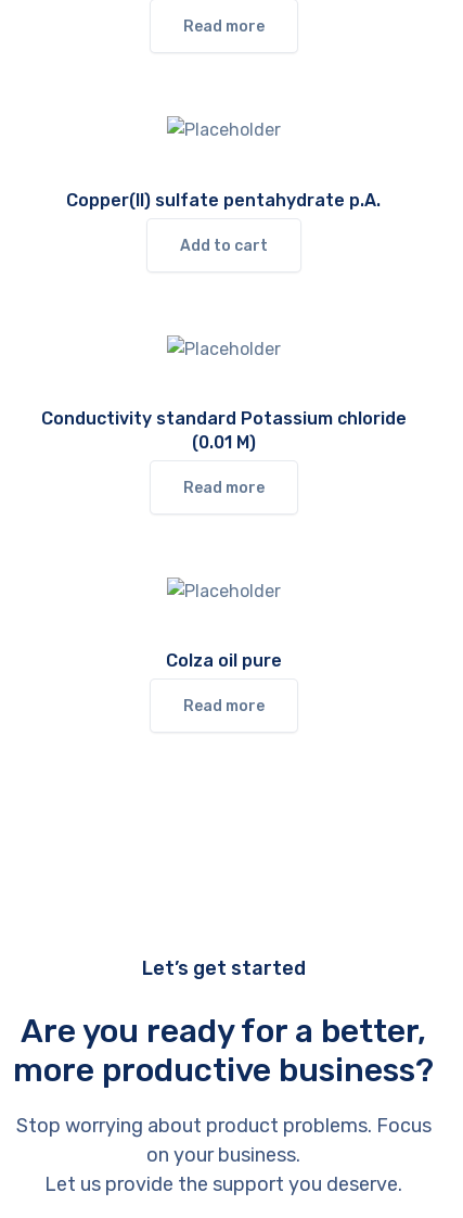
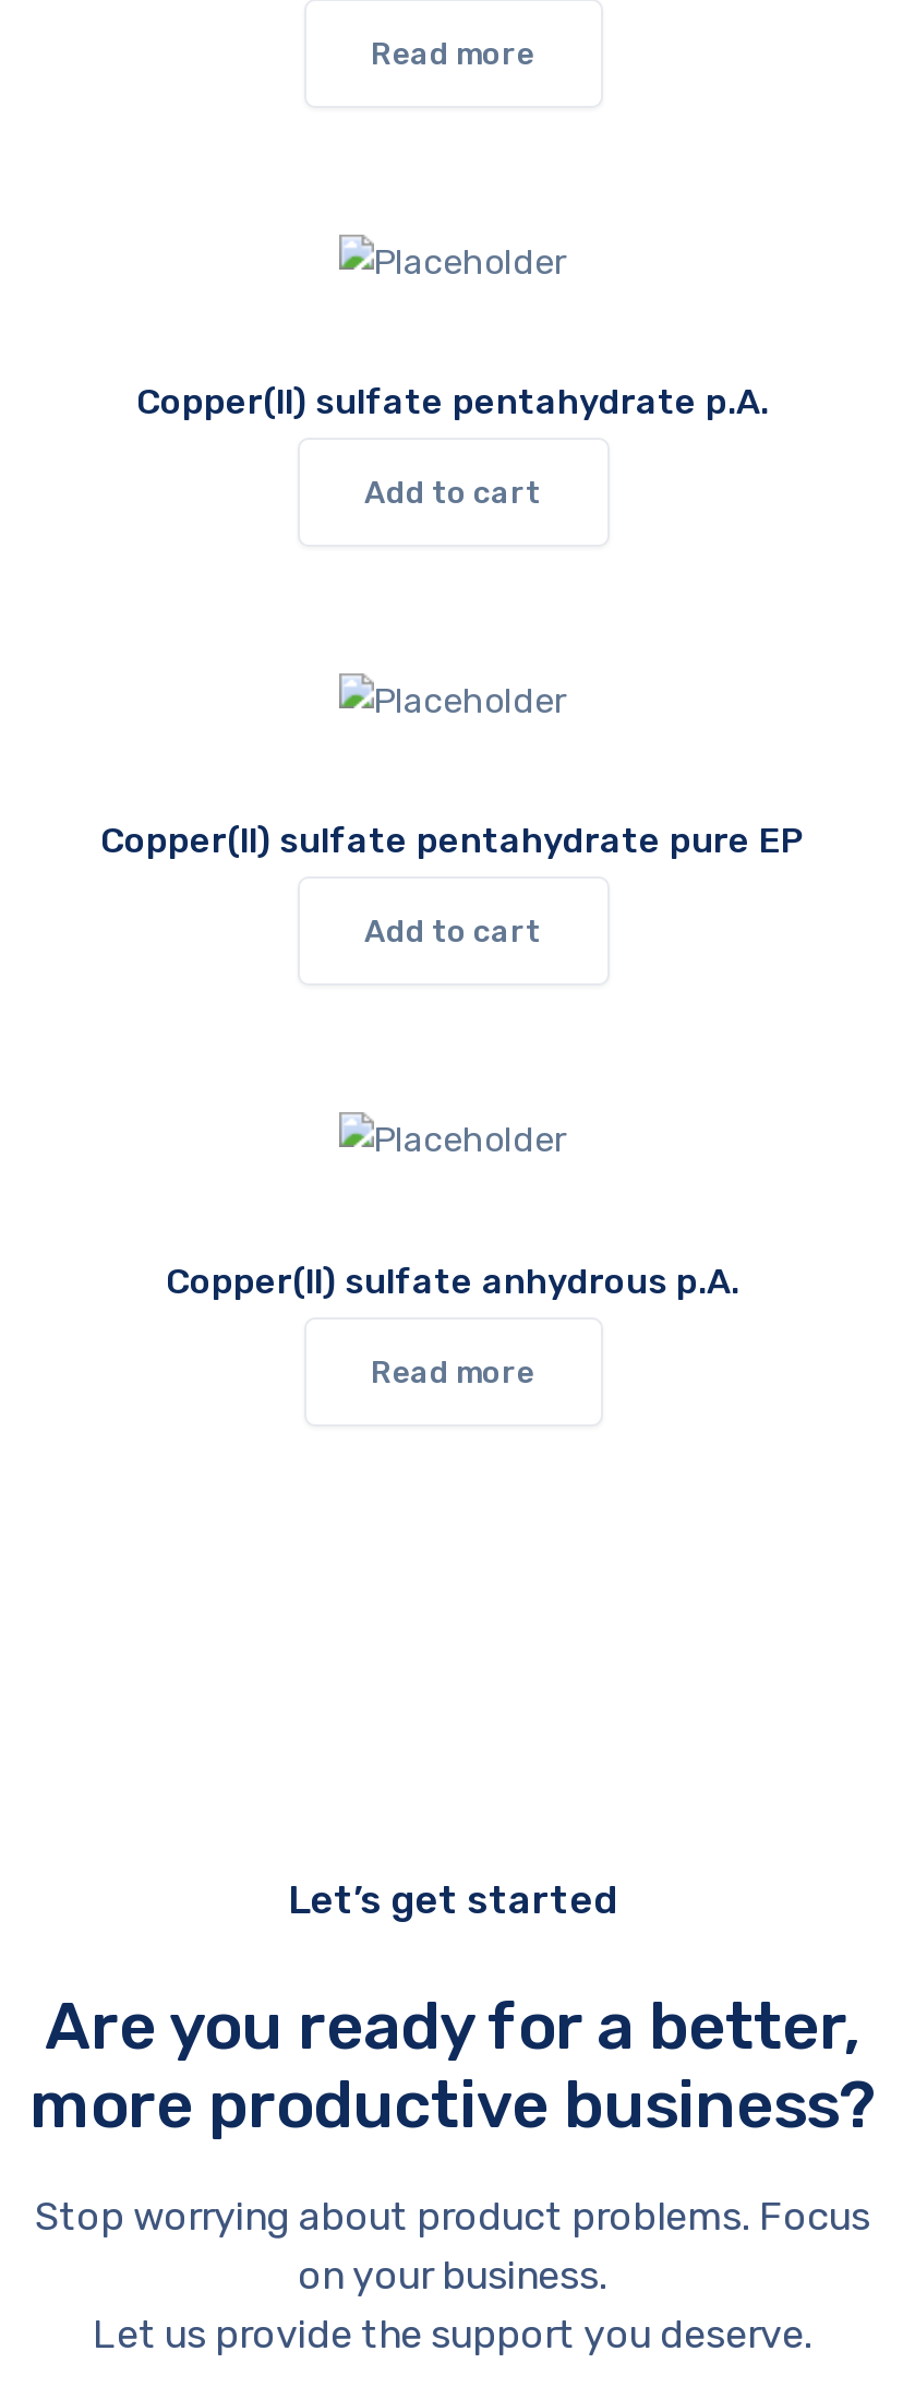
- Conductivity standard Potassium chloride
- (0.01 M)
+ Copper(II) sulfate pentahydrate pure EP

- Read more
+ Add to cart

- Colza oil pure
+ Copper(II) sulfate anhydrous p.A.
